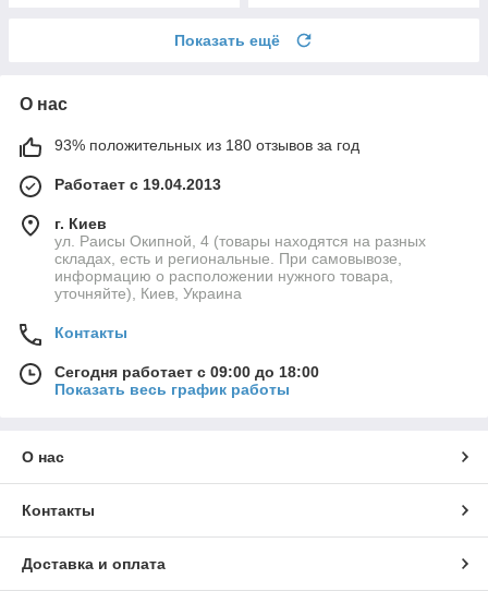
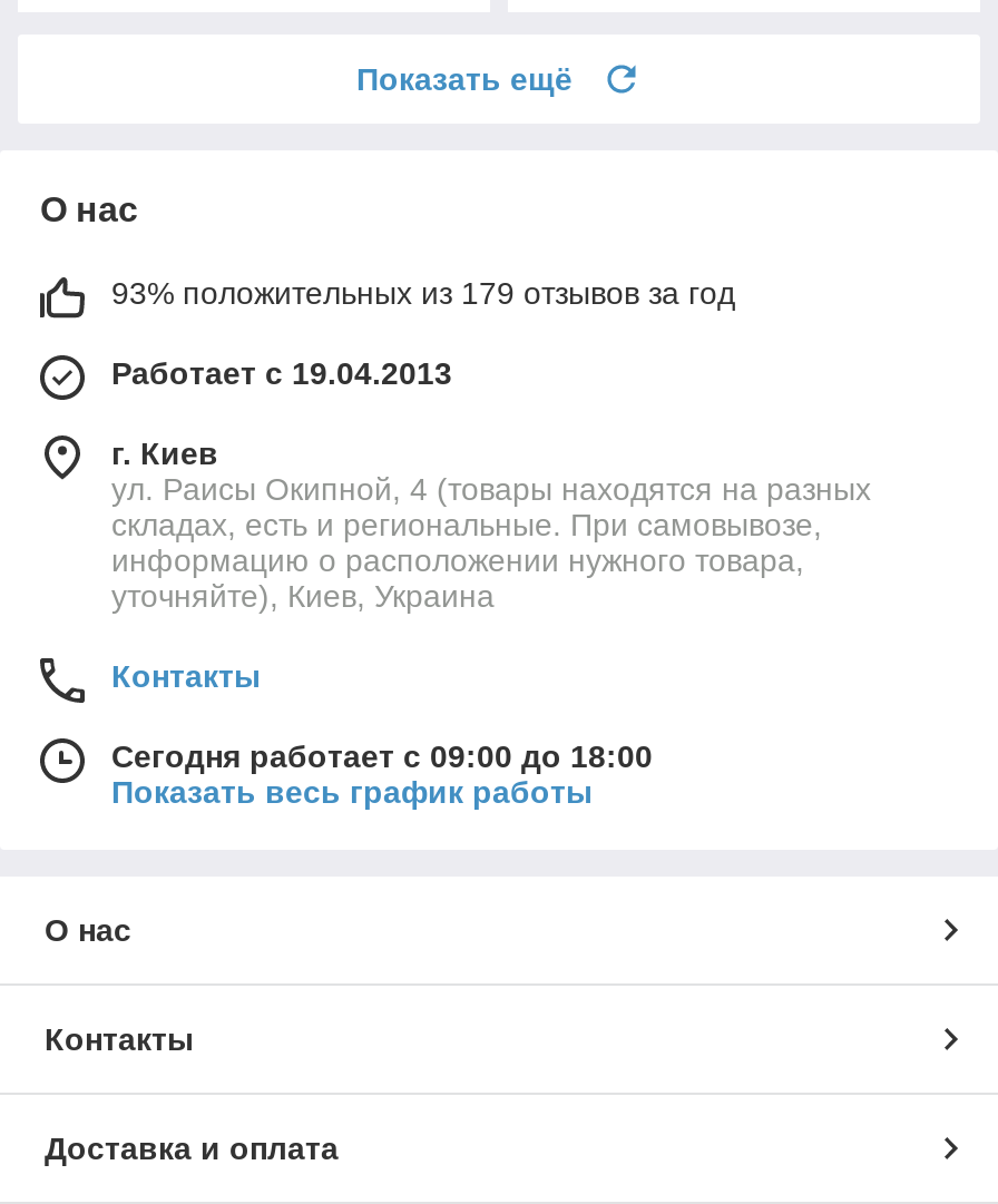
- 93% положительных из 180 отзывов за год
+ 93% положительных из 179 отзывов за год
